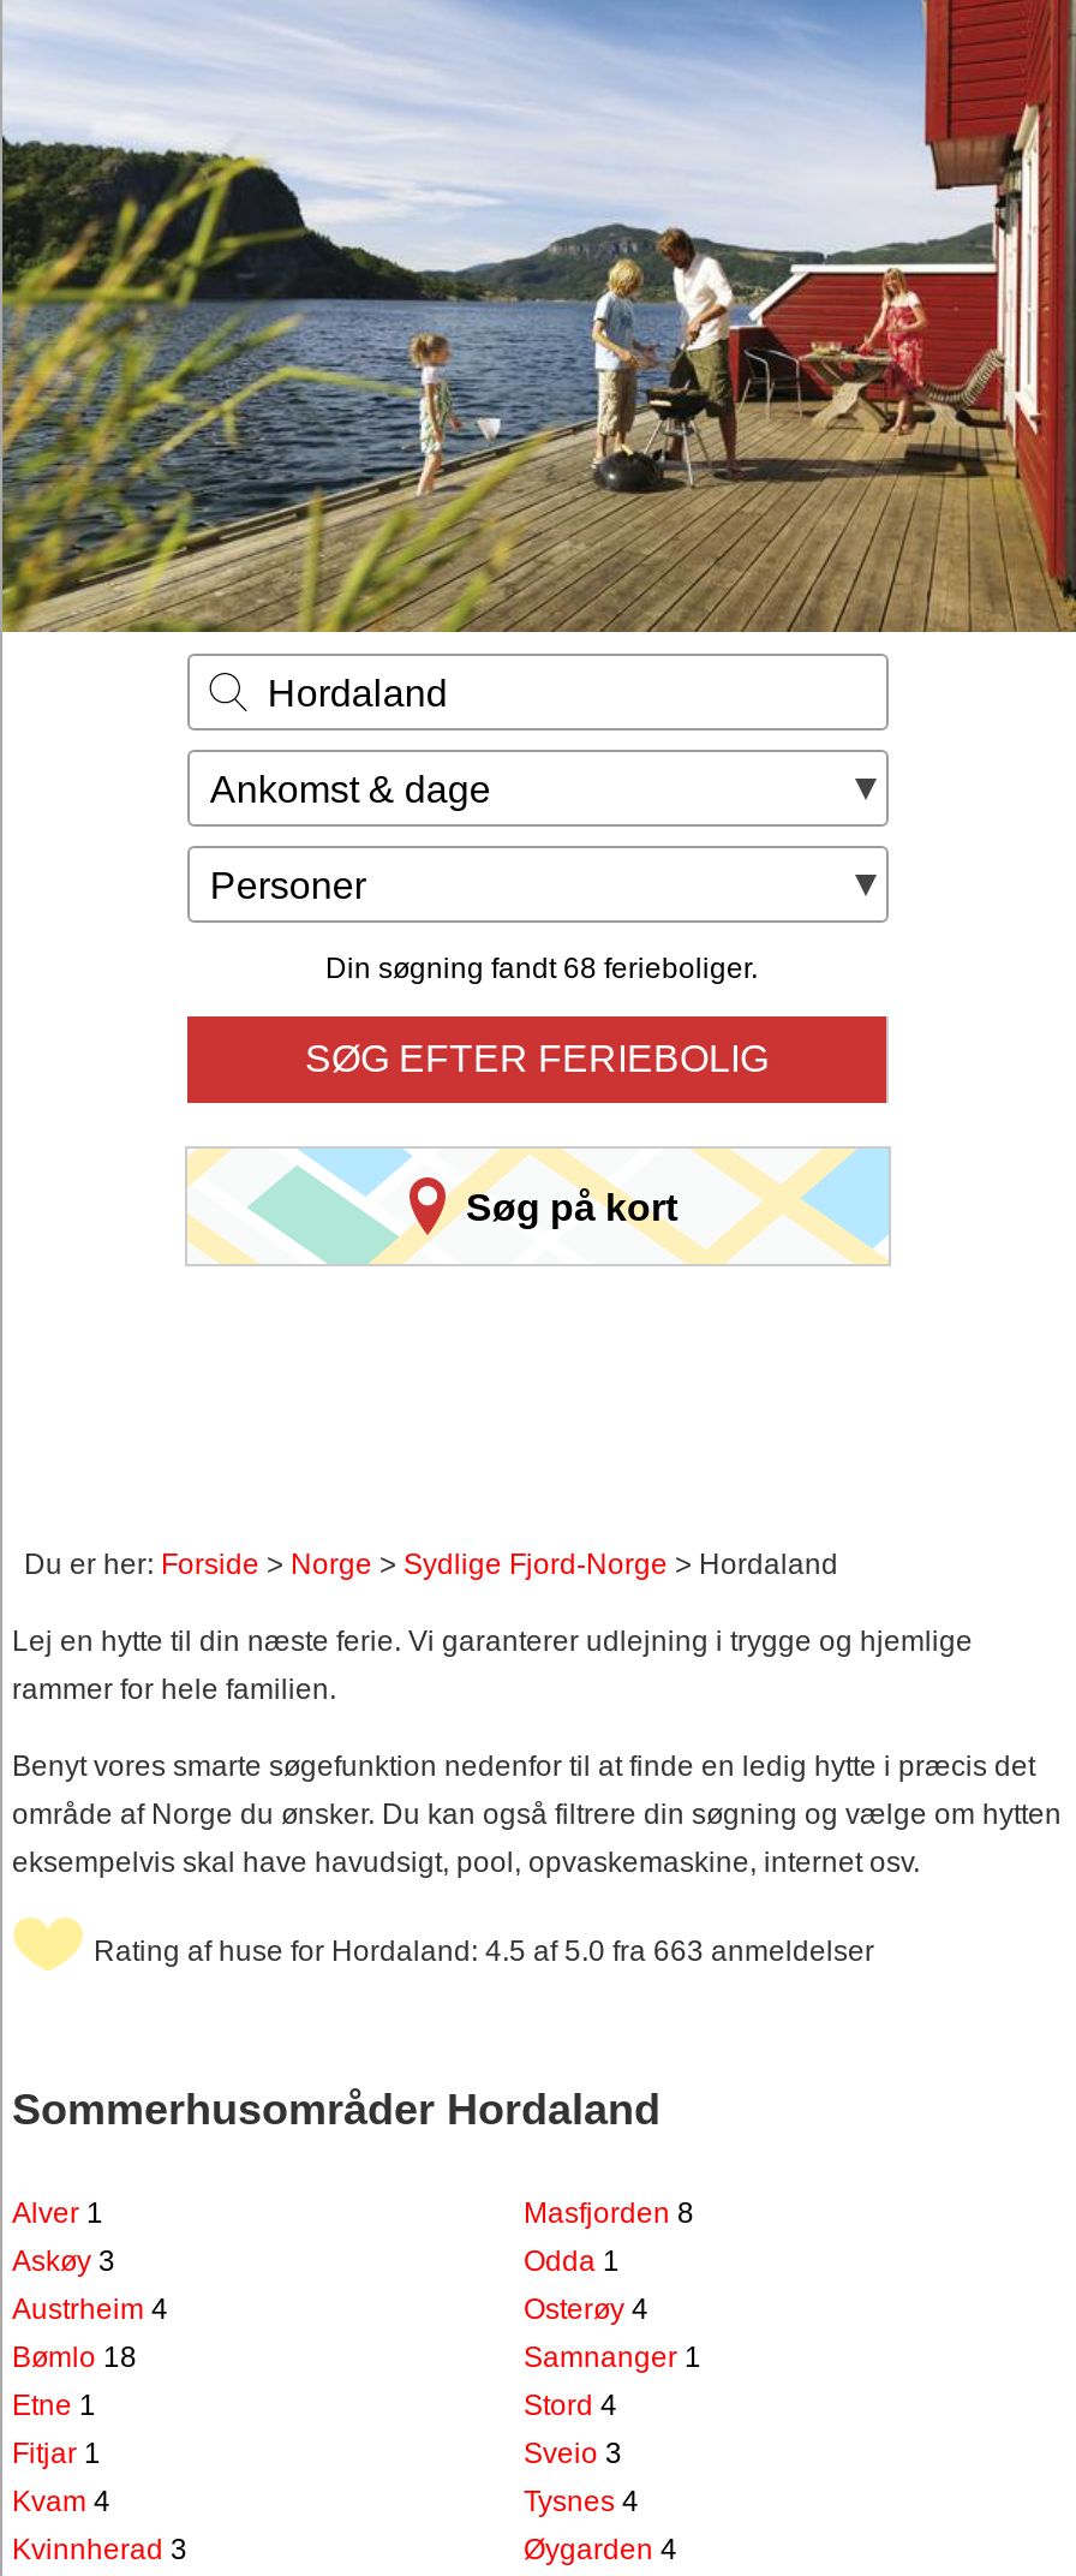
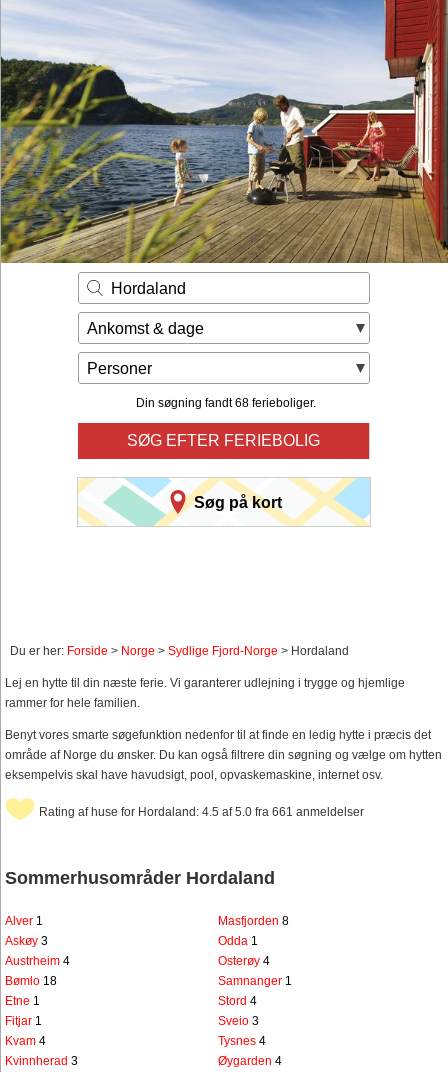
- Rating af huse for Hordaland: 4.5 af 5.0 fra 663 anmeldelser
+ Rating af huse for Hordaland: 4.5 af 5.0 fra 661 anmeldelser
